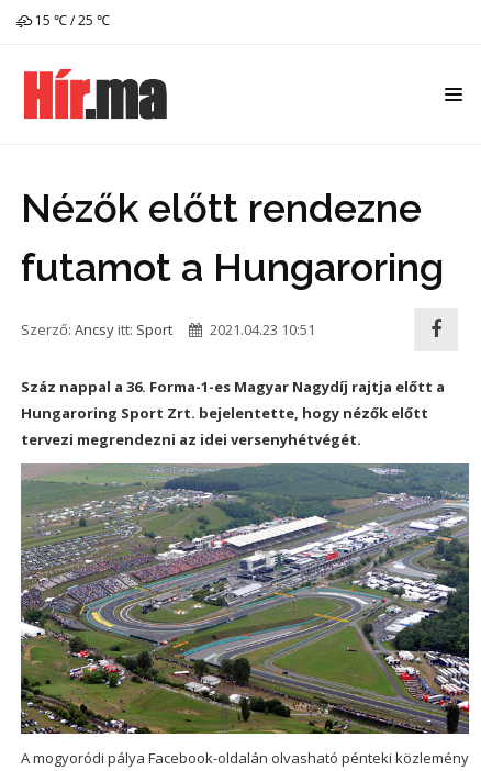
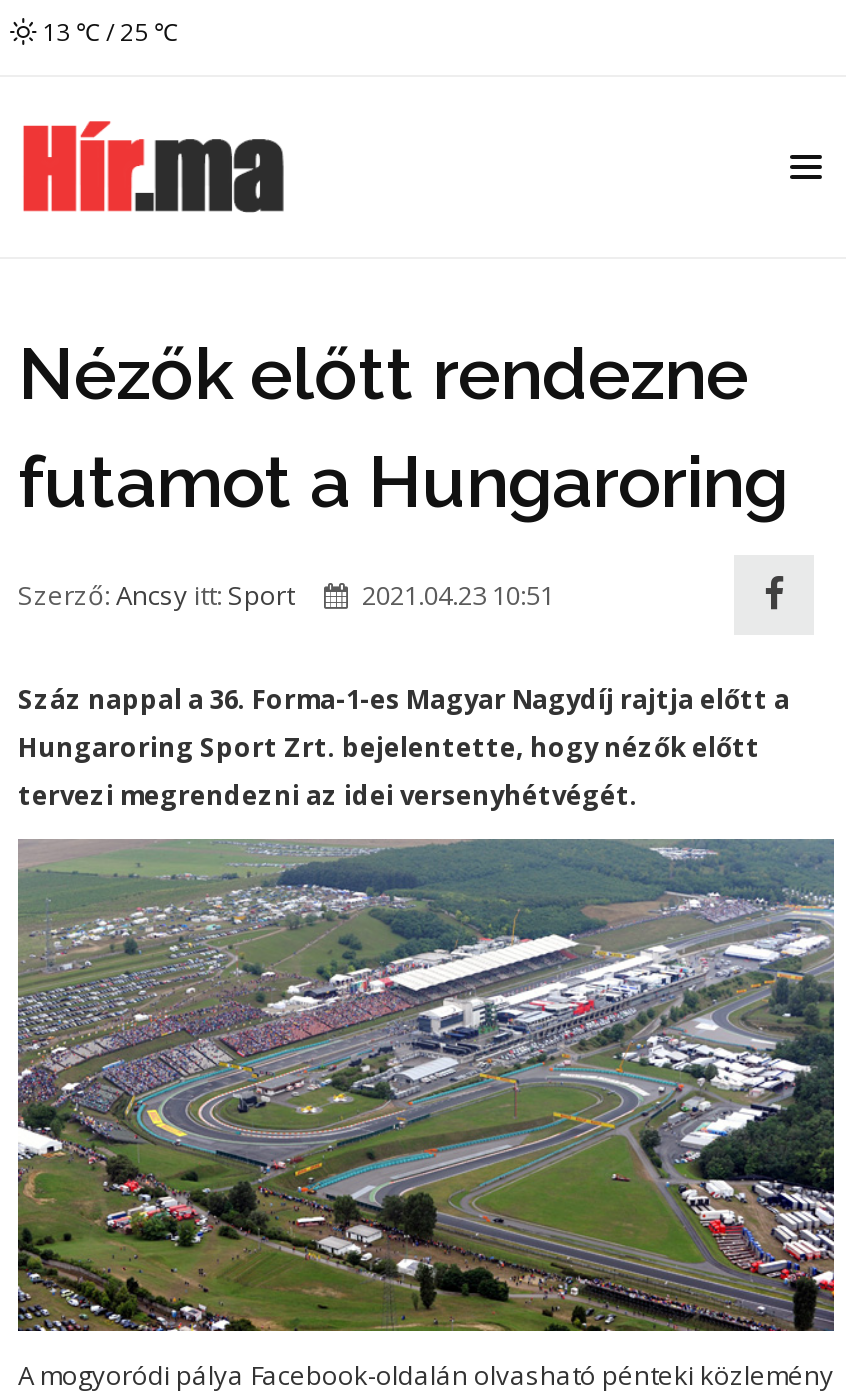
- 15 ℃ / 25 ℃
+ 13 ℃ / 25 ℃
